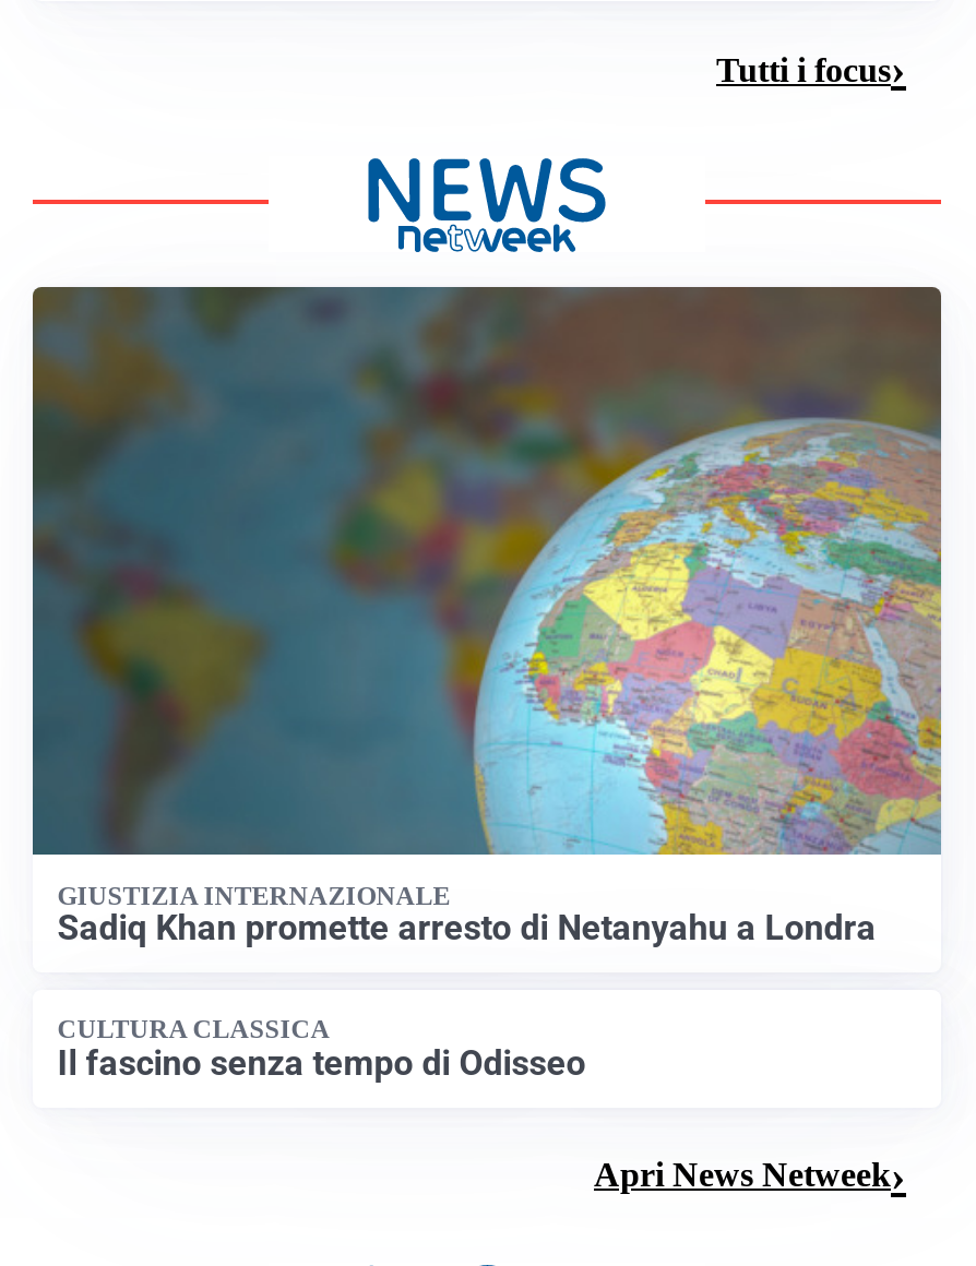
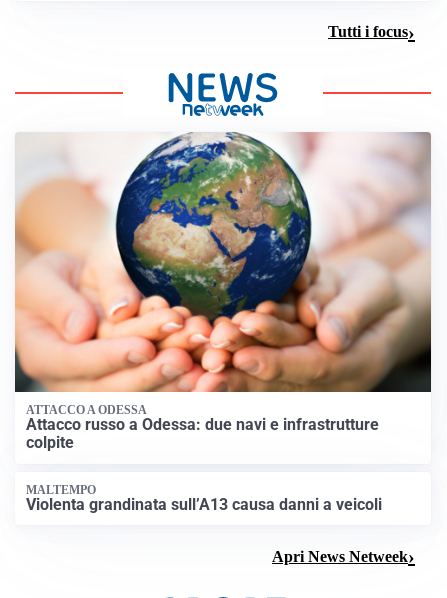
- [image]
- GIUSTIZIA INTERNAZIONALE
- Sadiq Khan promette arresto di Netanyahu a Londra
+ [image]
+ ATTACCO A ODESSA
+ Attacco russo a Odessa: due navi e infrastrutture
+ colpite

- CULTURA CLASSICA
- Il fascino senza tempo di Odisseo
+ MALTEMPO
+ Violenta grandinata sull’A13 causa danni a veicoli
